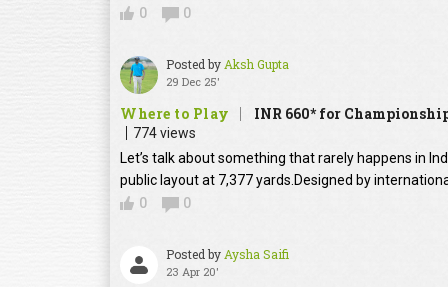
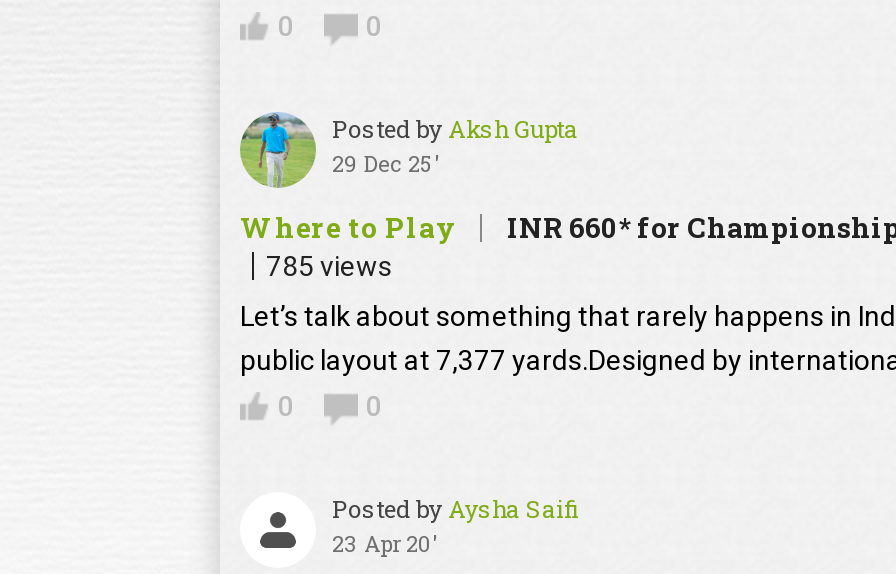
- 774 views
+ 785 views
